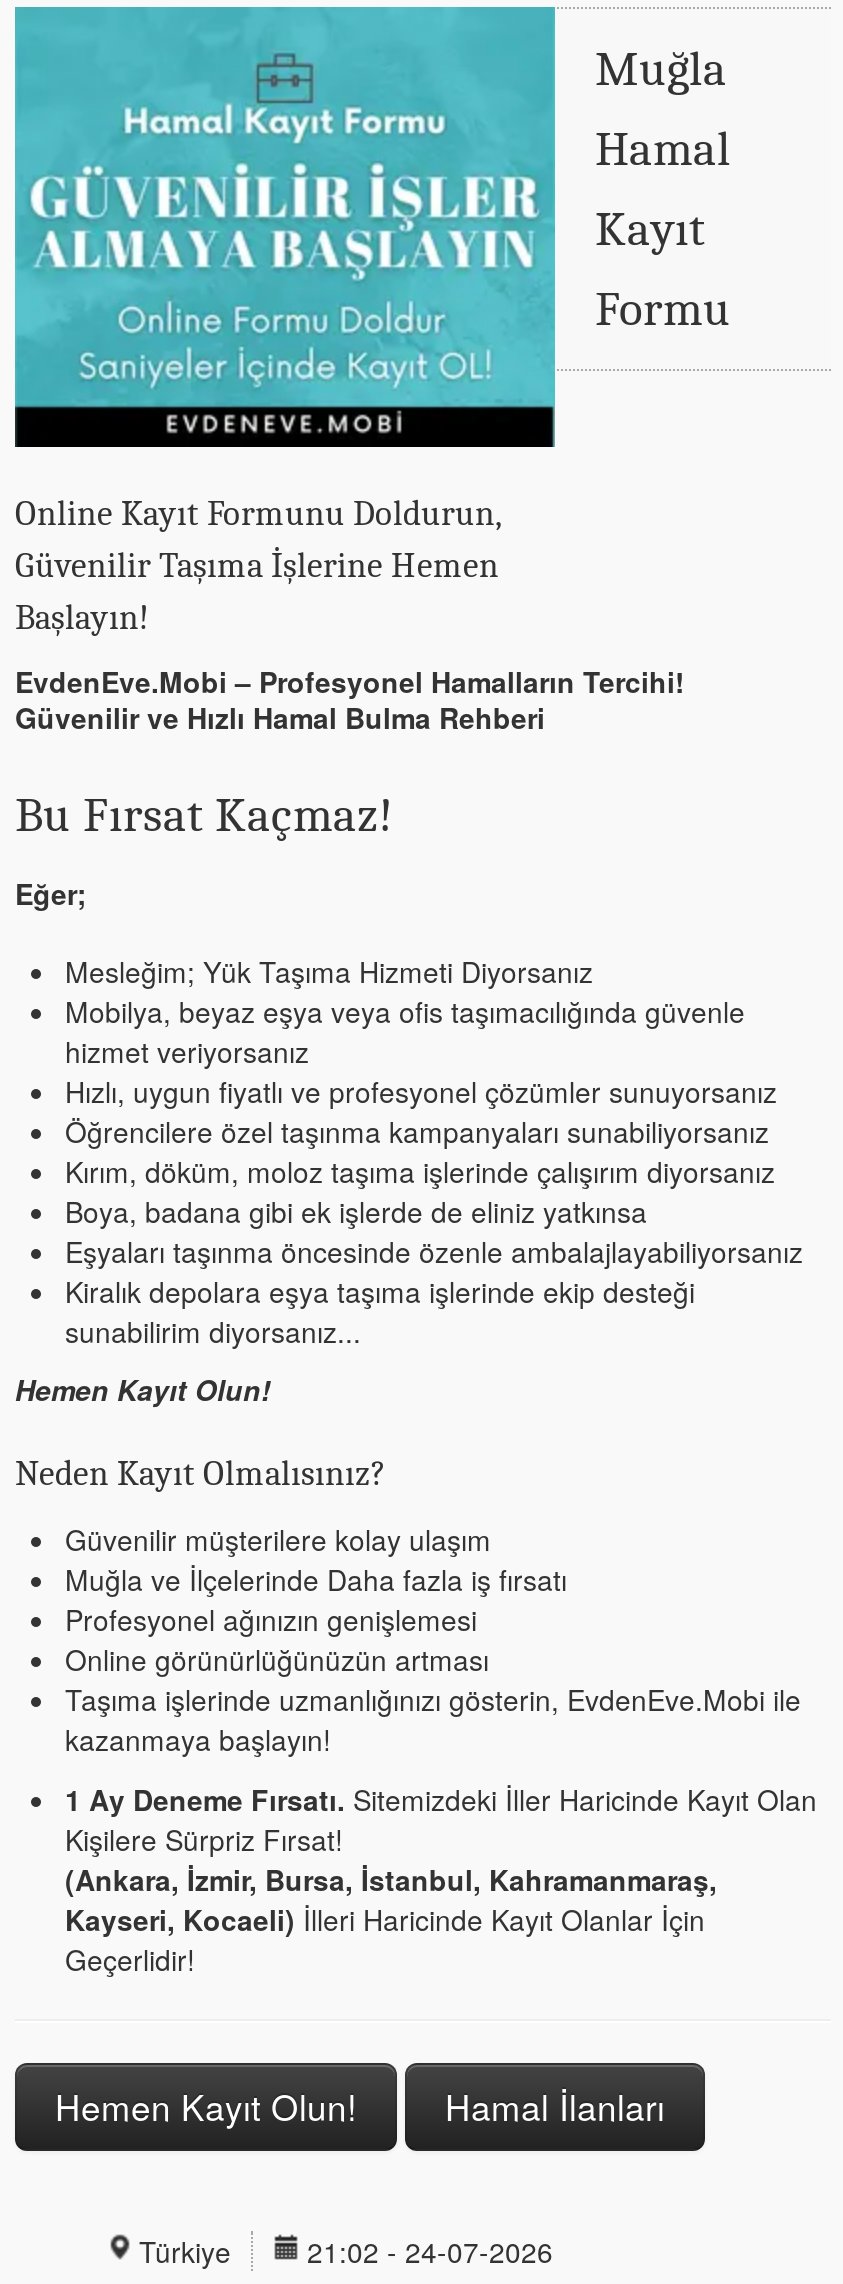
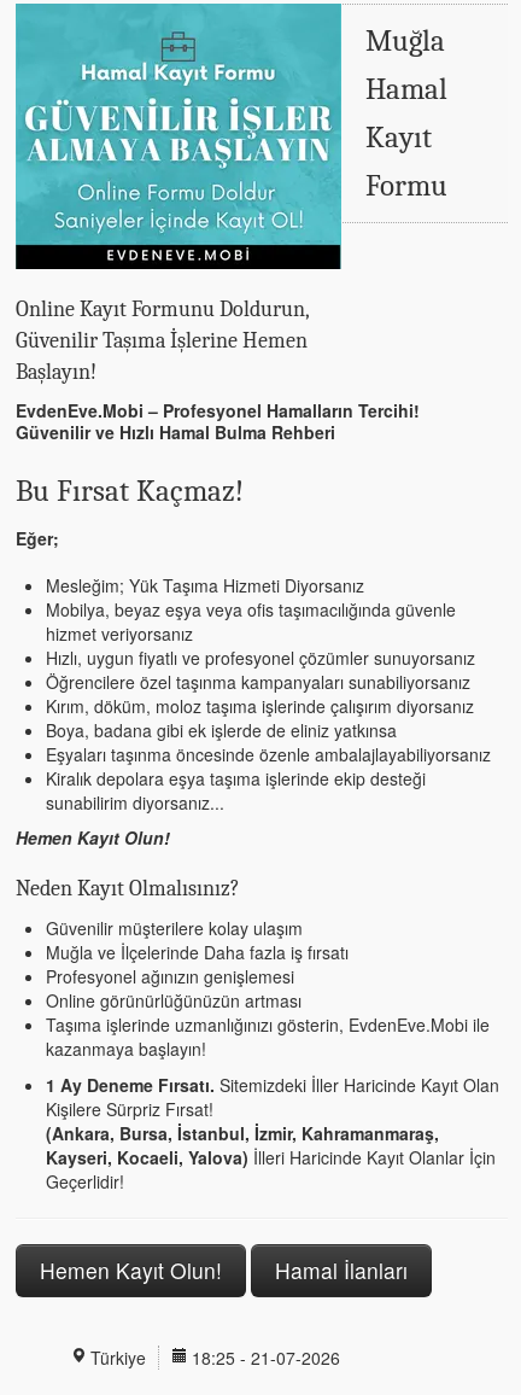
- (Ankara, İzmir, Bursa, İstanbul, Kahramanmaraş,
- Kayseri, Kocaeli) İlleri Haricinde Kayıt Olanlar İçin
+ (Ankara, Bursa, İstanbul, İzmir, Kahramanmaraş,
+ Kayseri, Kocaeli, Yalova) İlleri Haricinde Kayıt Olanlar İçin

- Türkiye 21:02 - 24-07-2026
+ Türkiye 18:25 - 21-07-2026
